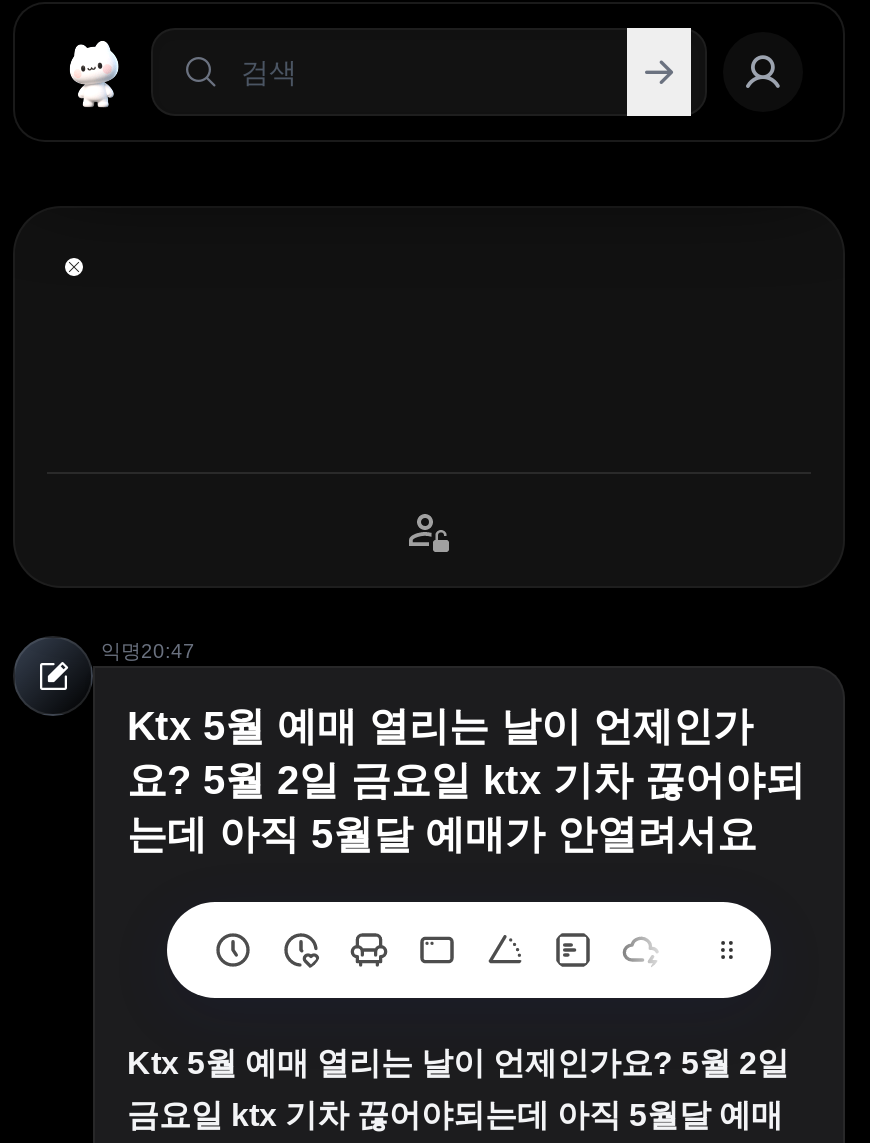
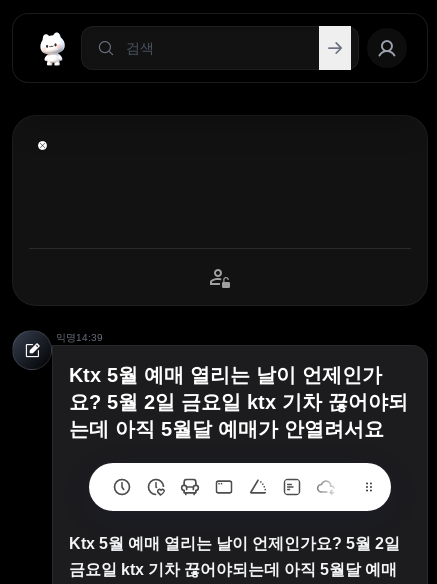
- 익명 20:47
+ 익명 14:39
